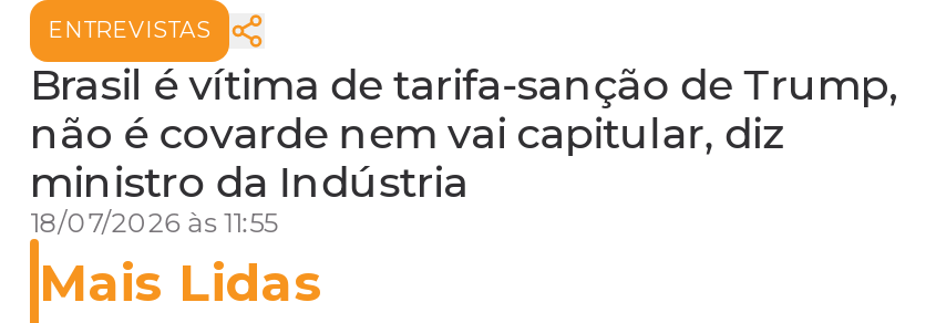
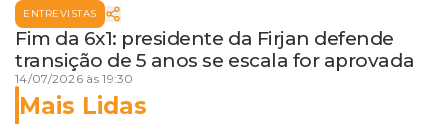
- Brasil é vítima de tarifa-sanção de Trump,
- não é covarde nem vai capitular, diz
- ministro da Indústria
- 18/07/2026 às 11:55
+ Fim da 6x1: presidente da Firjan defende
+ transição de 5 anos se escala for aprovada
+ 14/07/2026 às 19:30
